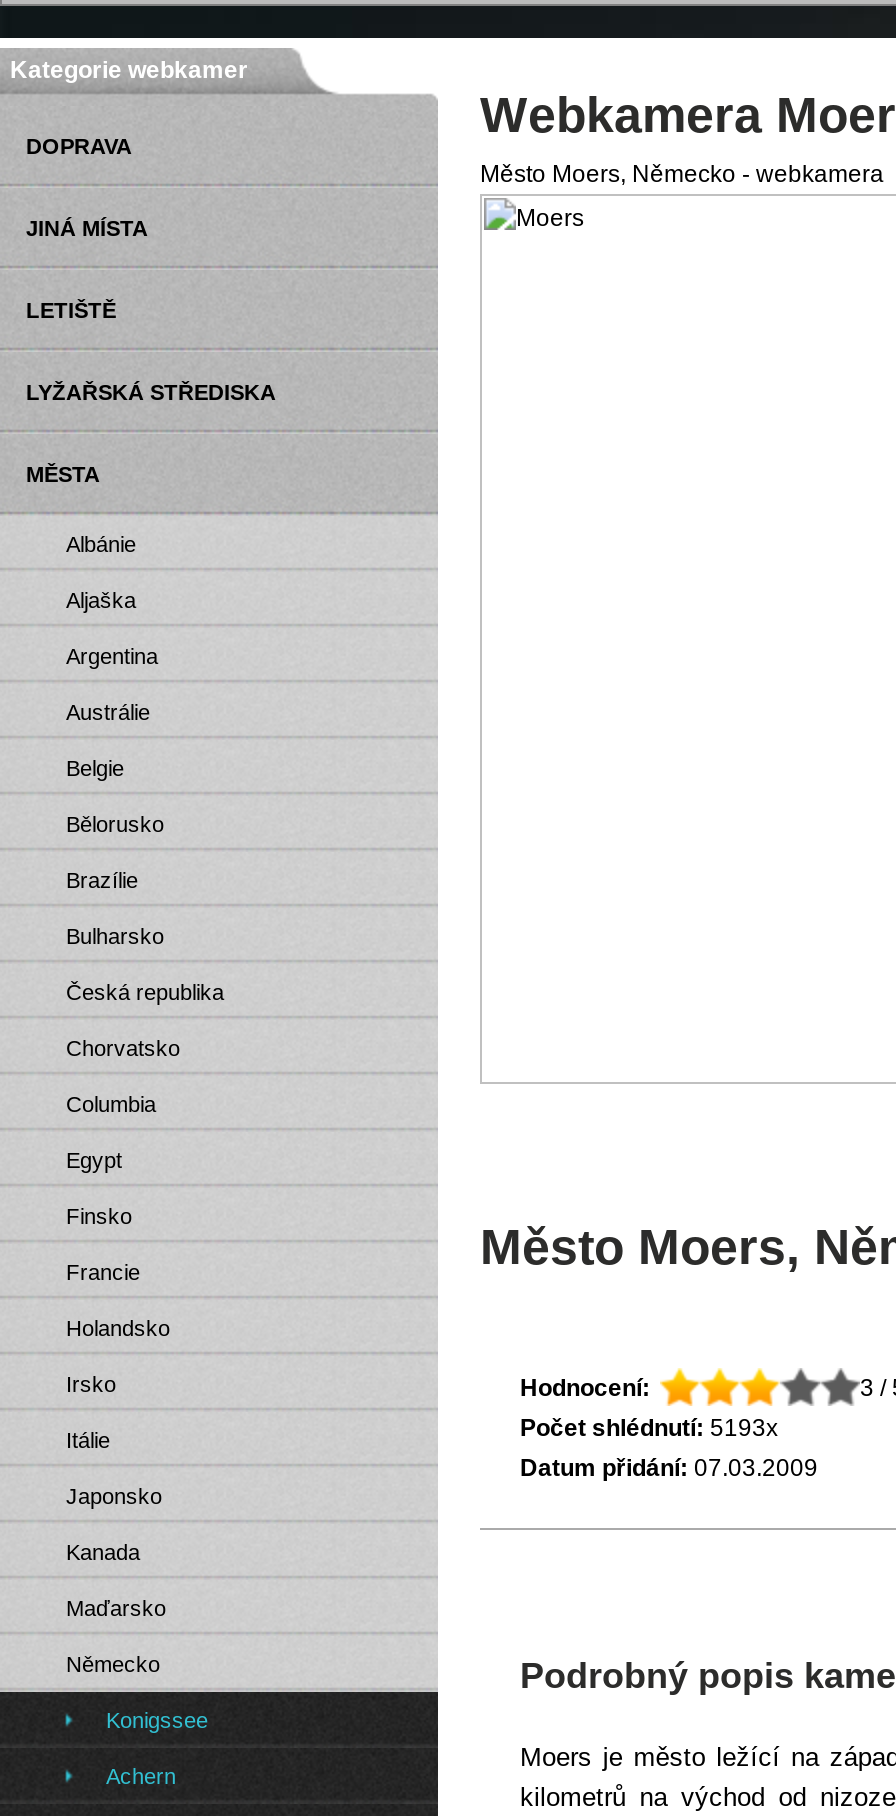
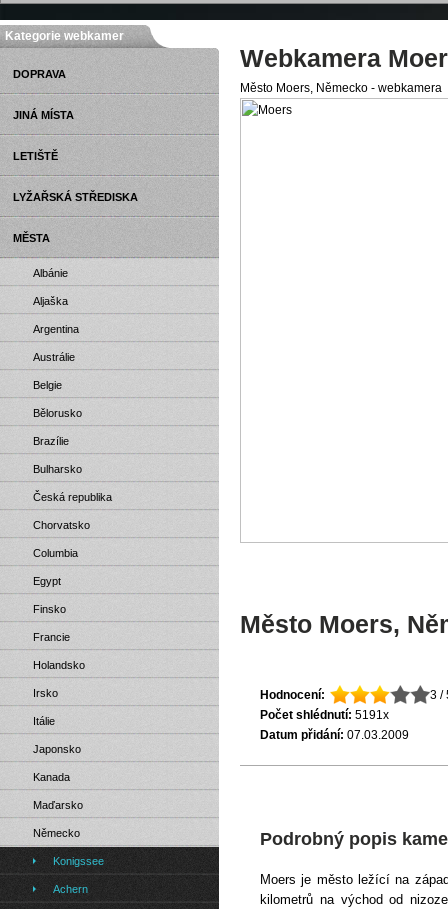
- Počet shlédnutí: 5193x
+ Počet shlédnutí: 5191x
